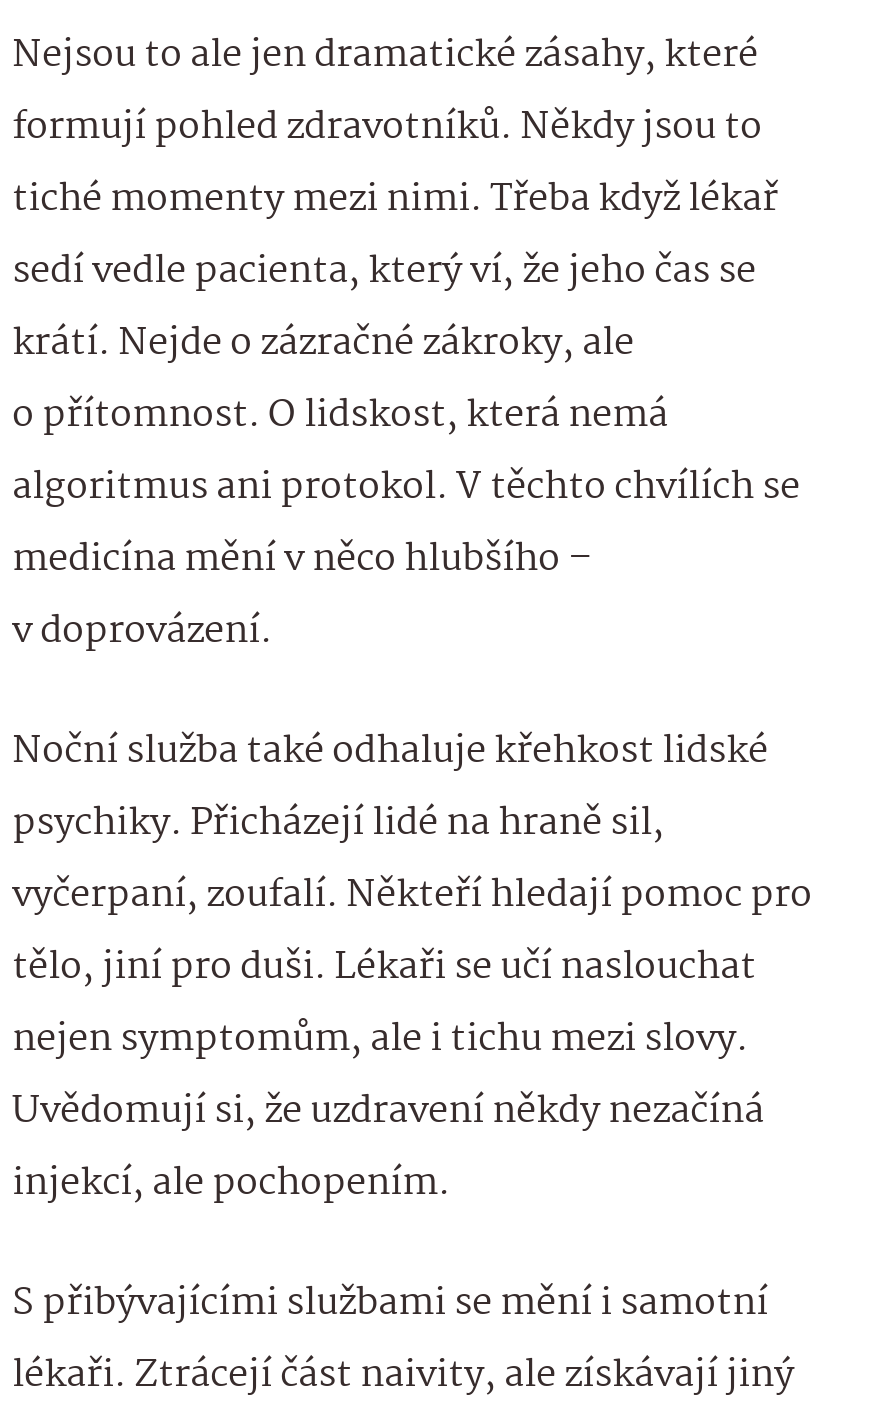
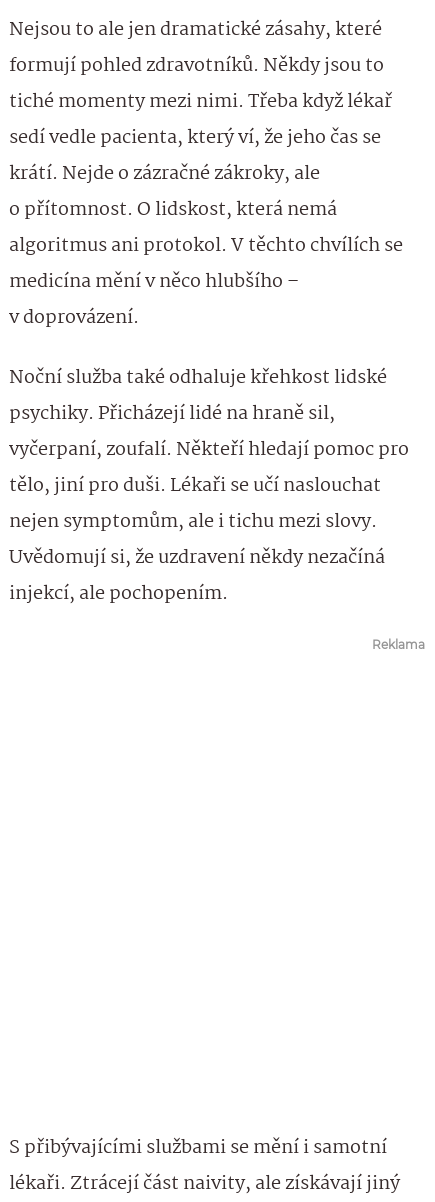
+ Reklama
